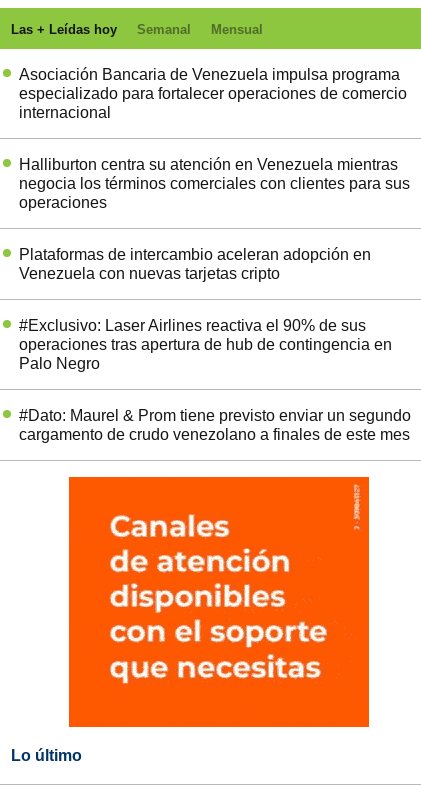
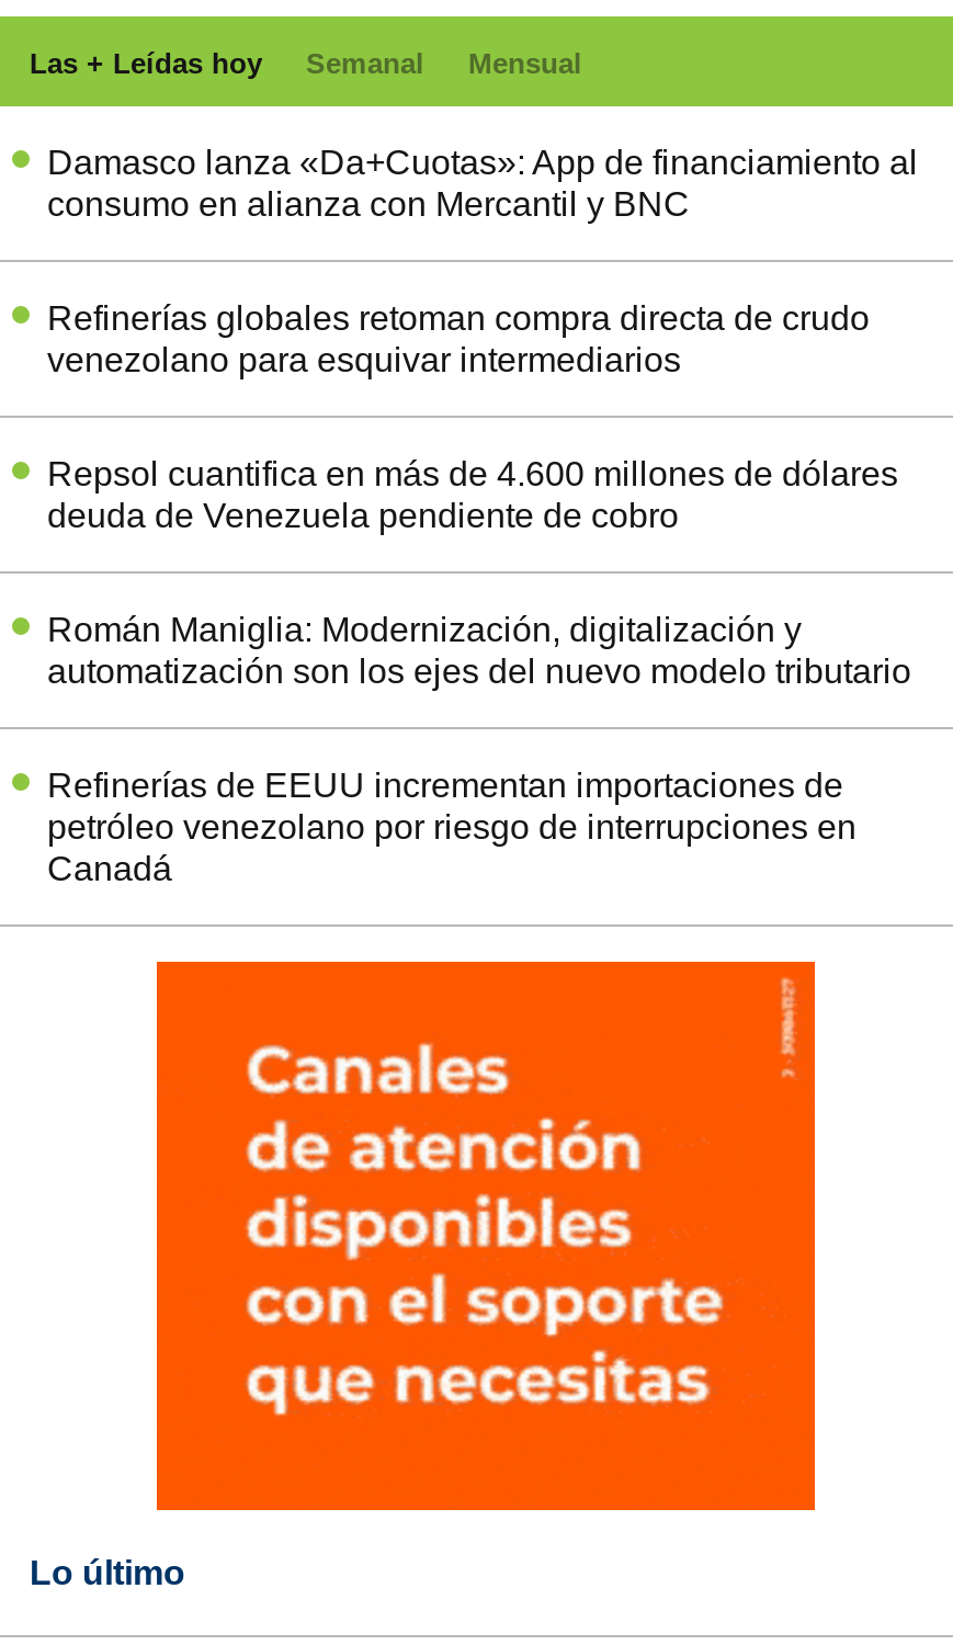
- Asociación Bancaria de Venezuela impulsa programa
- especializado para fortalecer operaciones de comercio
- internacional
+ Damasco lanza «Da+Cuotas»: App de financiamiento al
+ consumo en alianza con Mercantil y BNC

- Halliburton centra su atención en Venezuela mientras
- negocia los términos comerciales con clientes para sus
- operaciones
+ Refinerías globales retoman compra directa de crudo
+ venezolano para esquivar intermediarios

- Plataformas de intercambio aceleran adopción en
- Venezuela con nuevas tarjetas cripto
+ Repsol cuantifica en más de 4.600 millones de dólares
+ deuda de Venezuela pendiente de cobro

- #Exclusivo: Laser Airlines reactiva el 90% de sus
- operaciones tras apertura de hub de contingencia en
- Palo Negro
+ Román Maniglia: Modernización, digitalización y
+ automatización son los ejes del nuevo modelo tributario

- #Dato: Maurel & Prom tiene previsto enviar un segundo
- cargamento de crudo venezolano a finales de este mes
+ Refinerías de EEUU incrementan importaciones de
+ petróleo venezolano por riesgo de interrupciones en
+ Canadá
